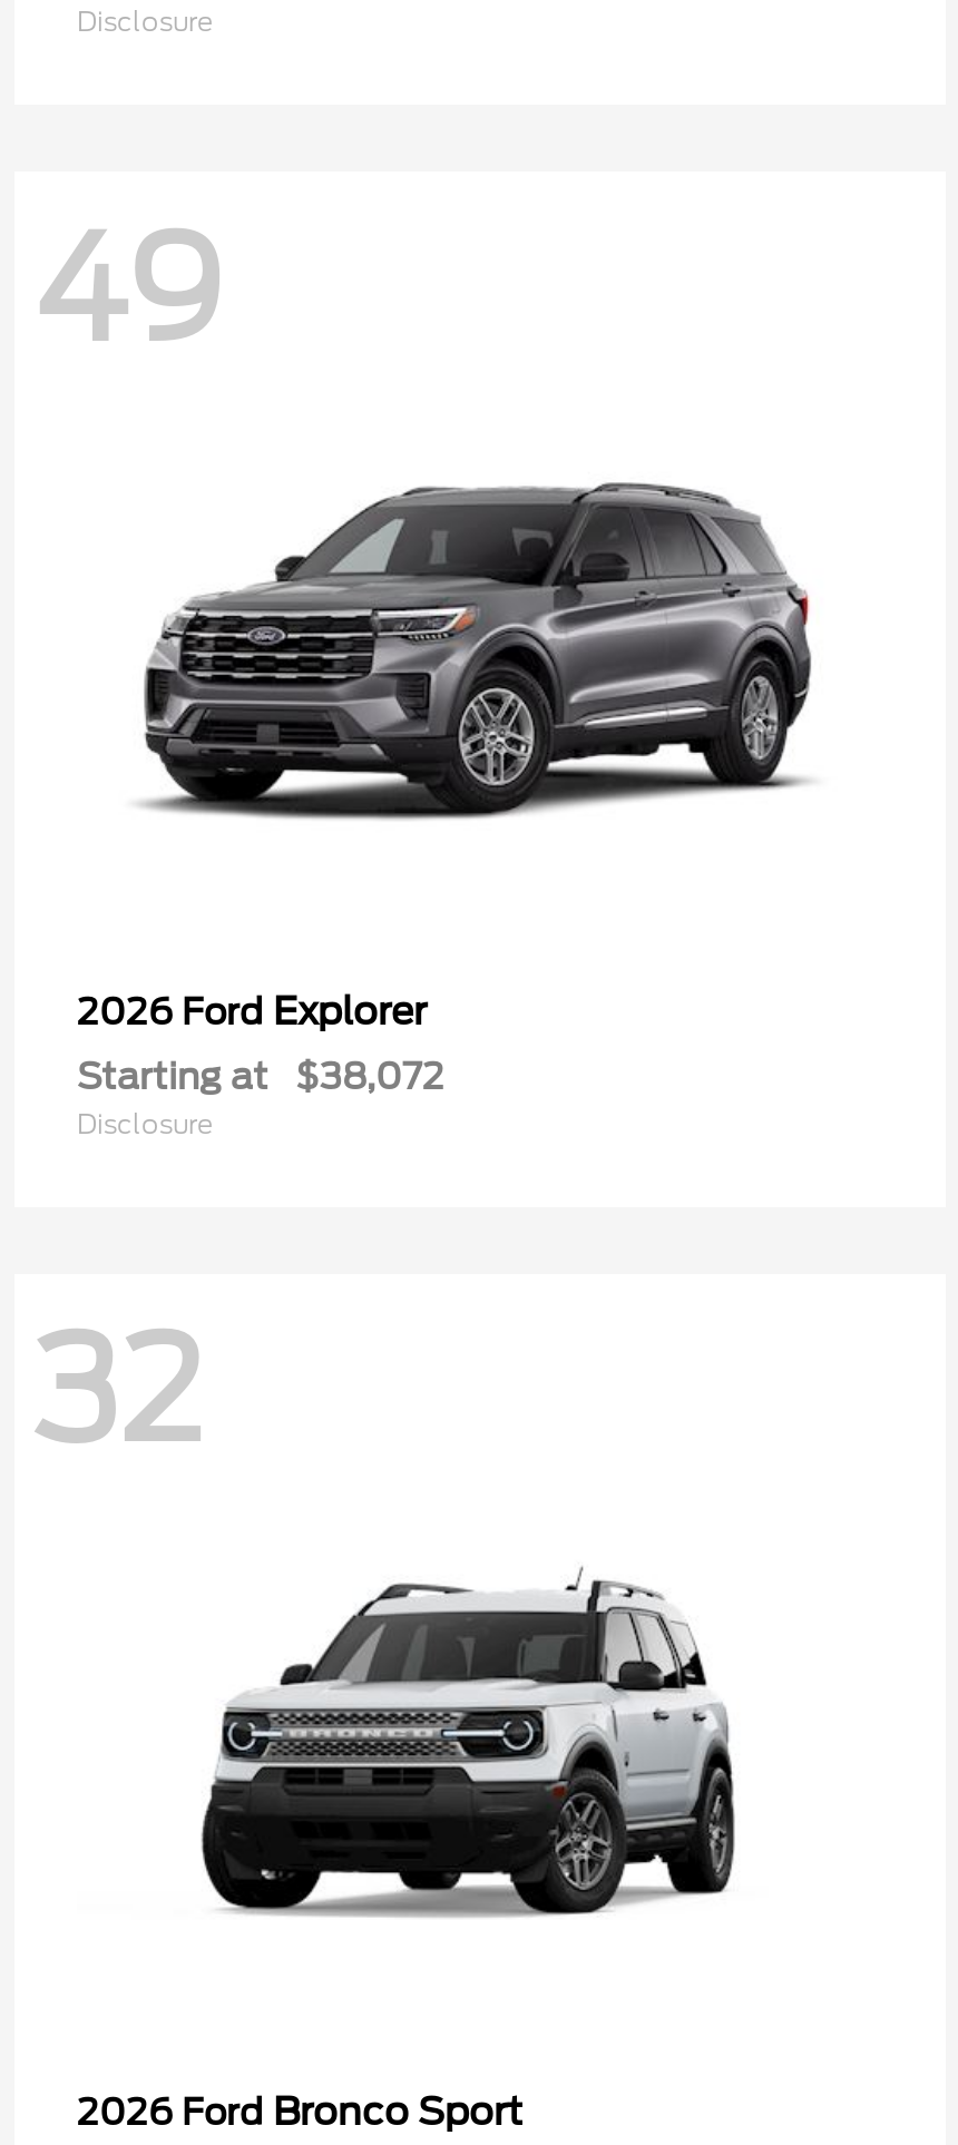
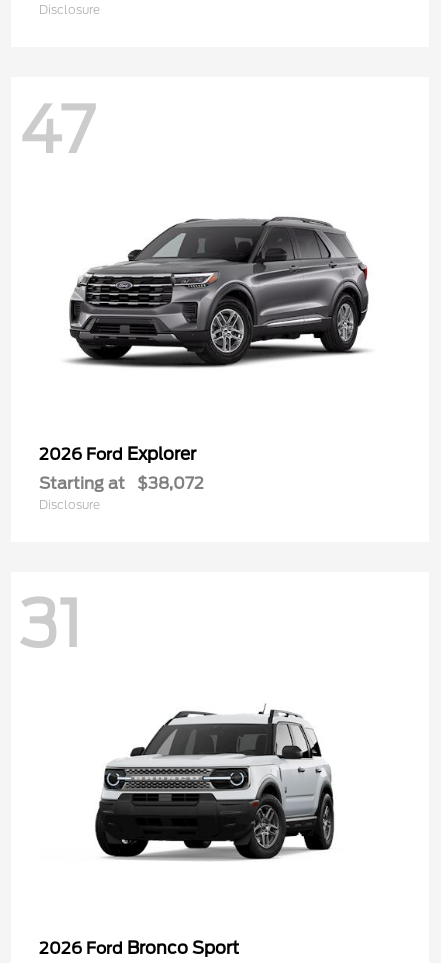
- 49
+ 47

- 32
+ 31
